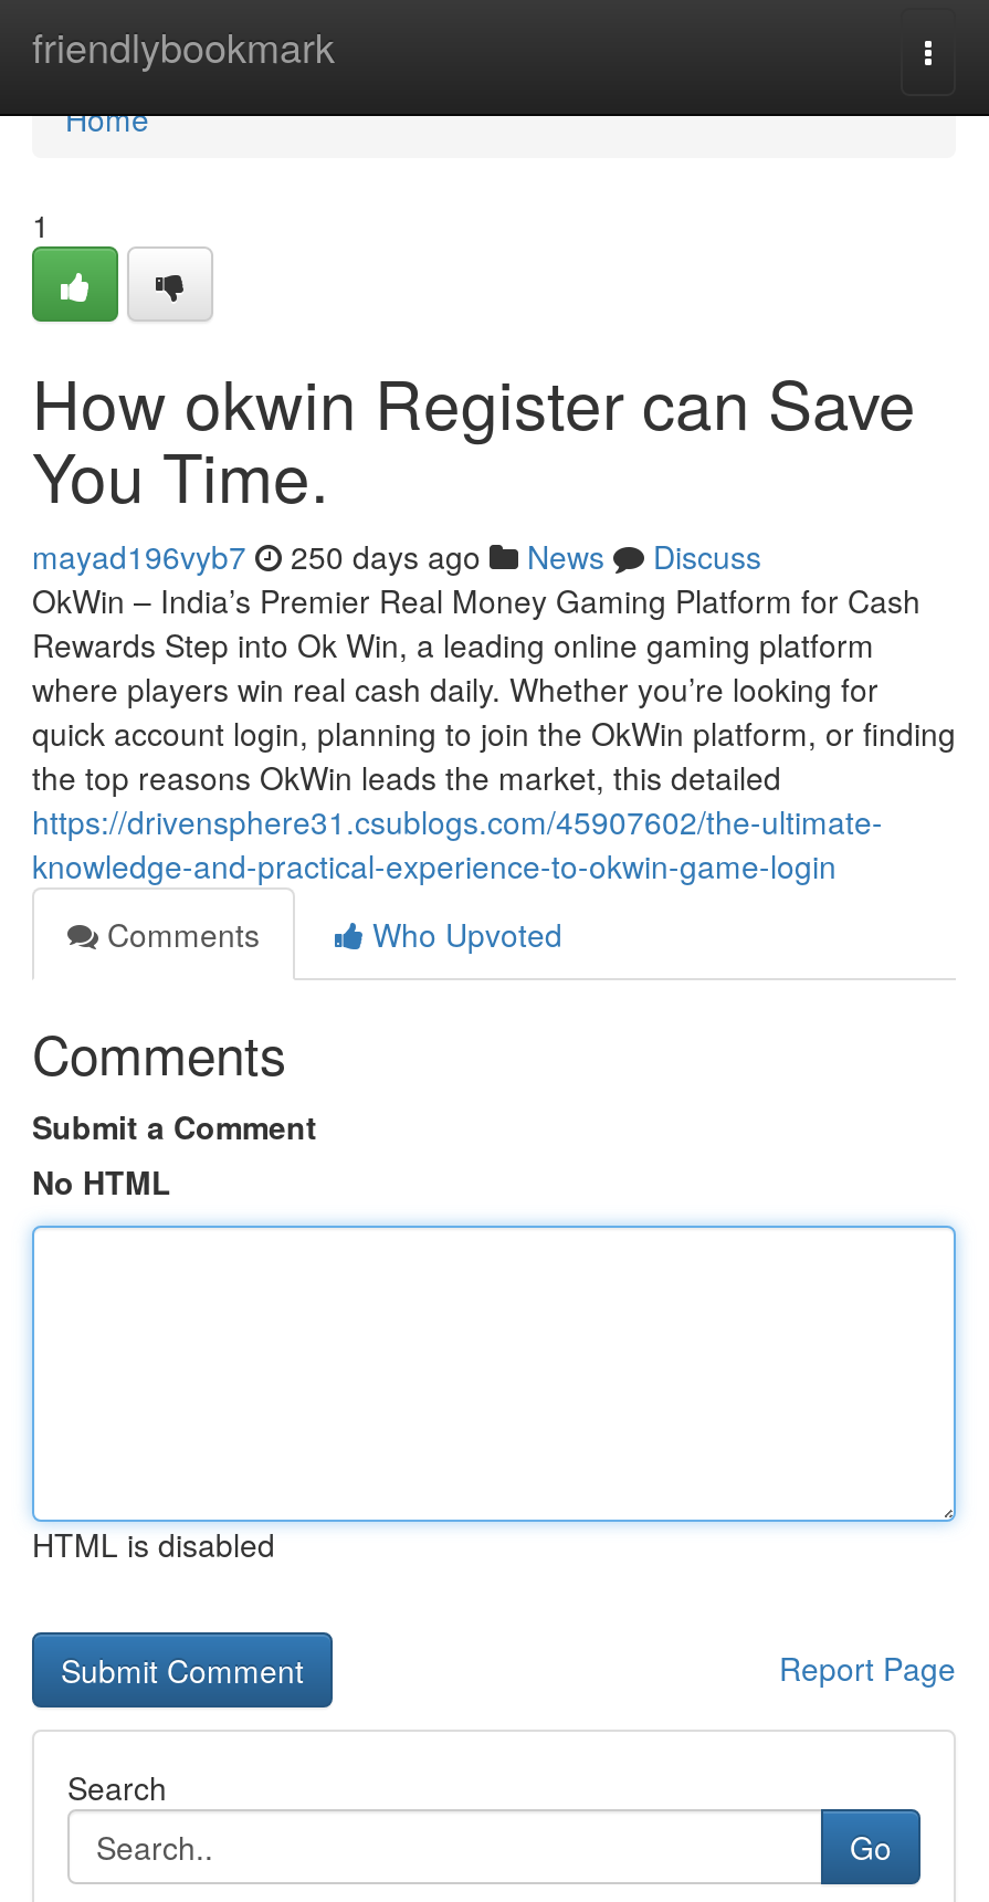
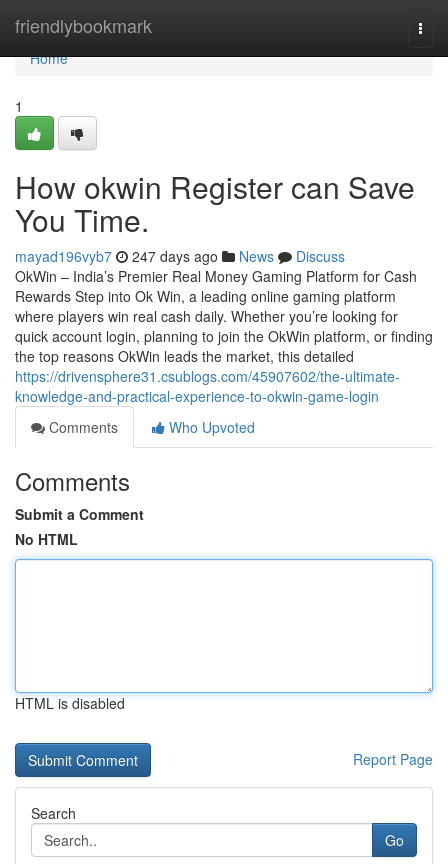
- mayad196vyb7 250 days ago News Discuss
+ mayad196vyb7 247 days ago News Discuss
